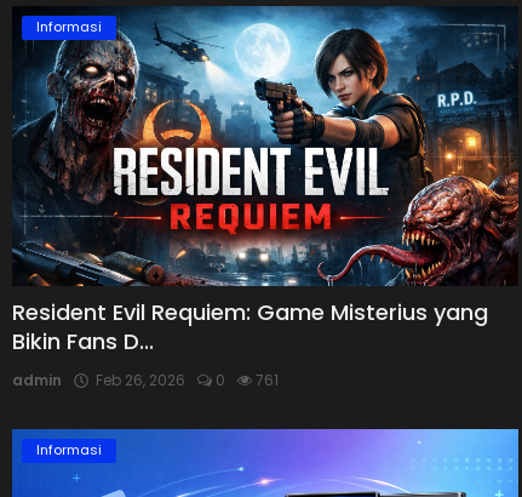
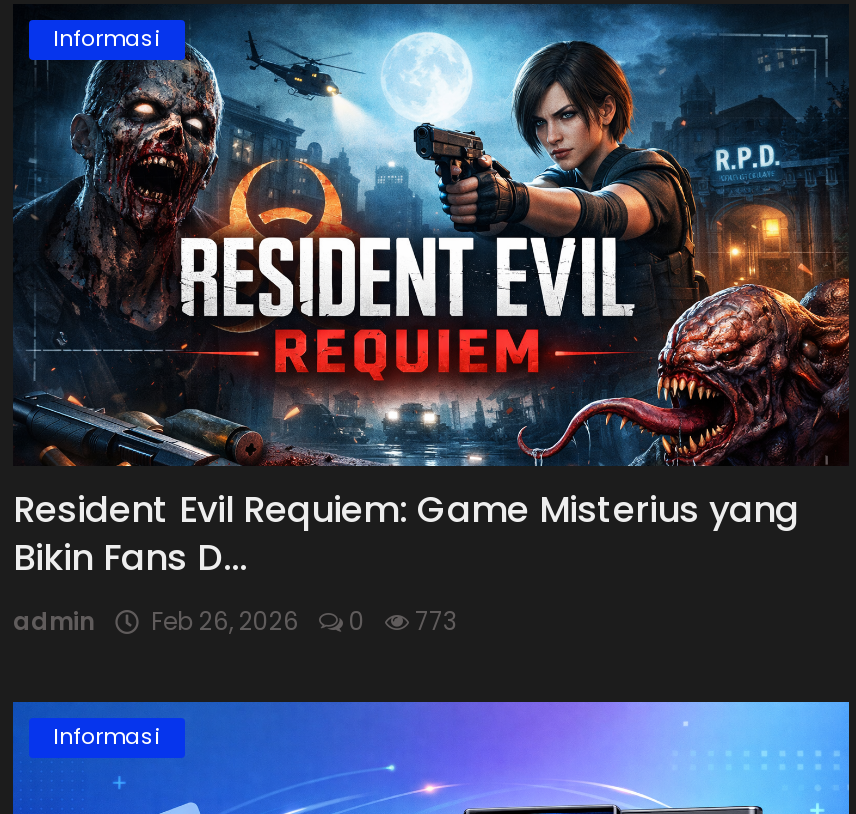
- admin Feb 26, 2026 0 761
+ admin Feb 26, 2026 0 773
